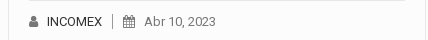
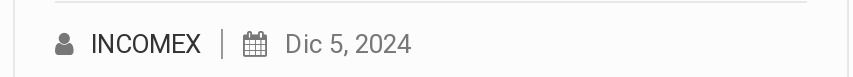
- Abr 10, 2023
+ Dic 5, 2024
